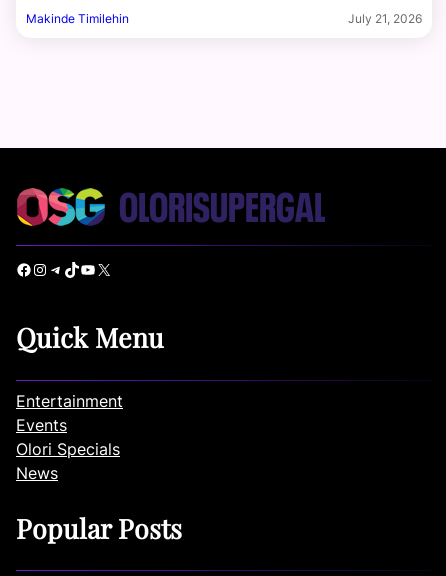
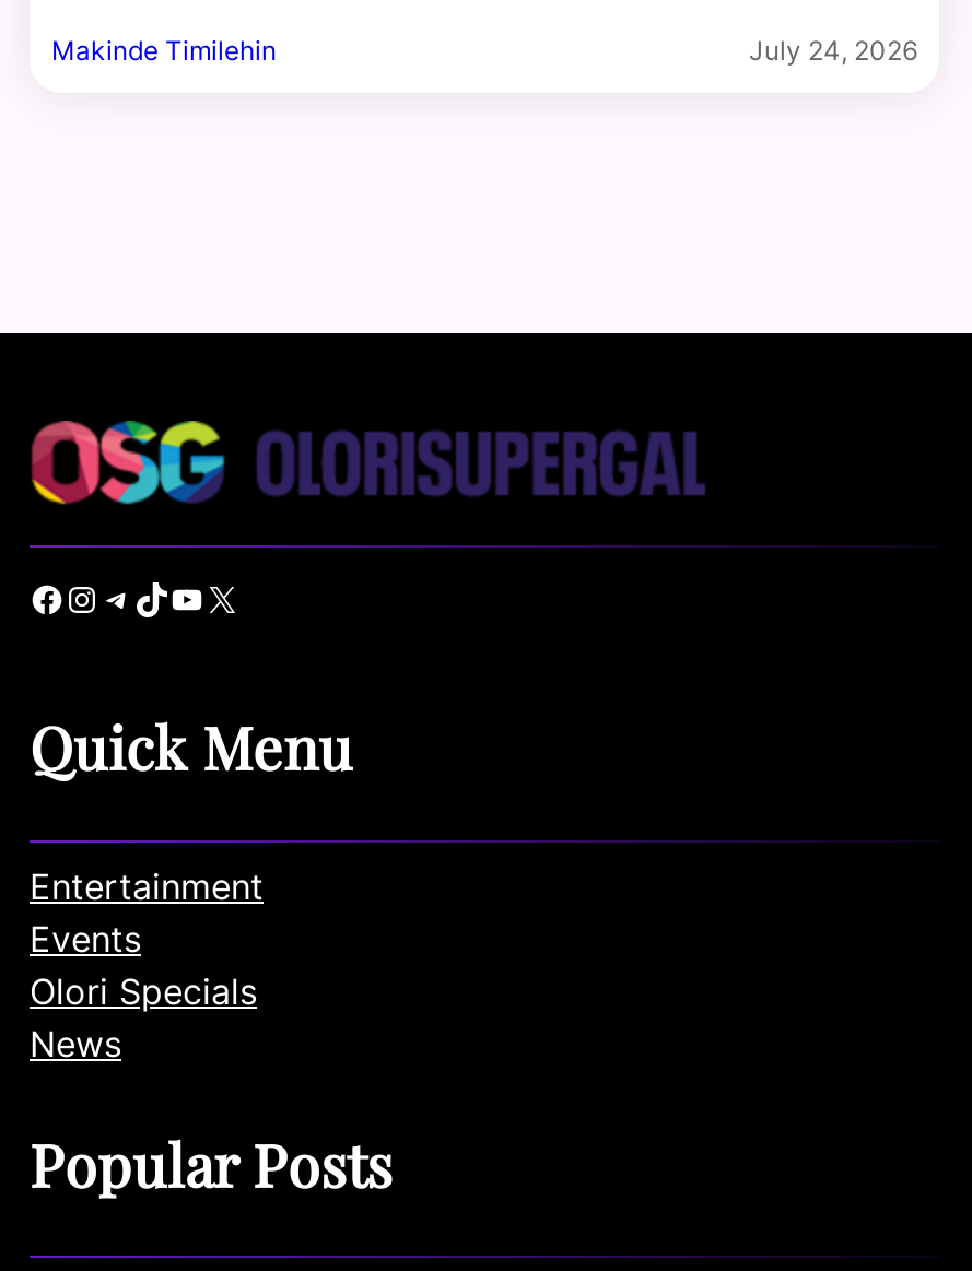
- July 21, 2026
+ July 24, 2026
